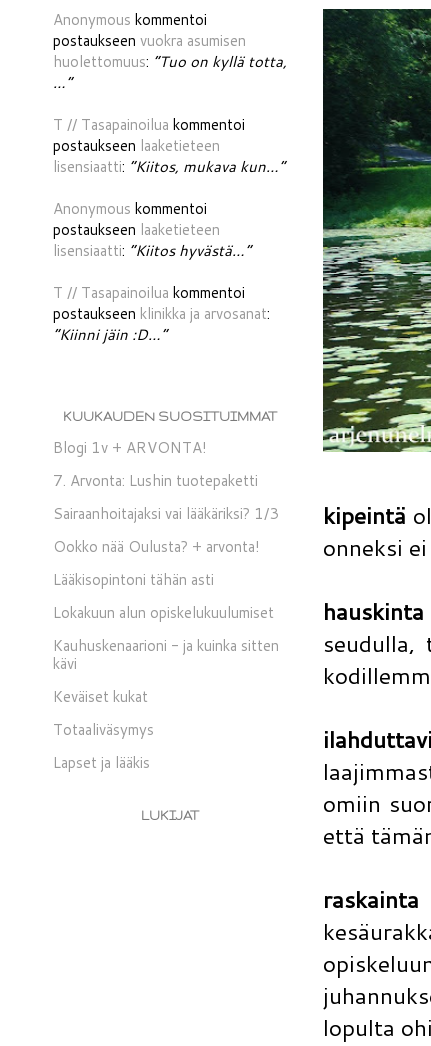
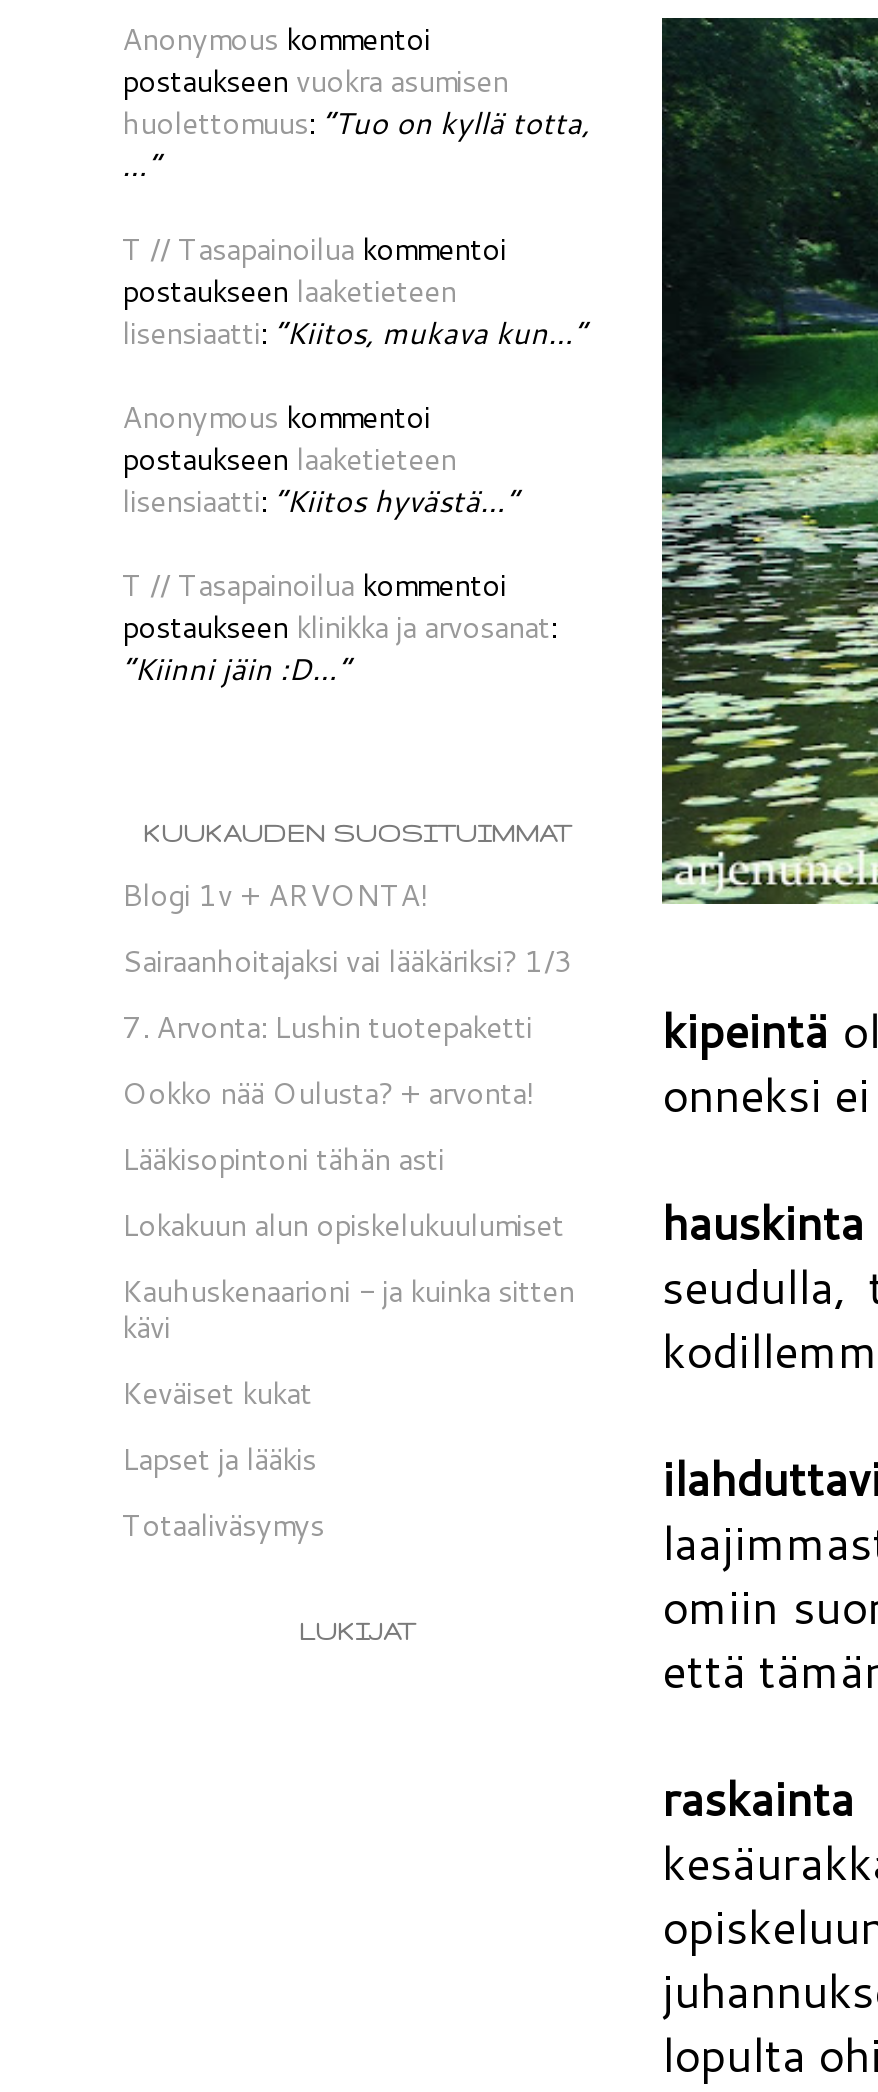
moved down: 7. Arvonta: Lushin tuotepaketti

moved up: Sairaanhoitajaksi vai lääkäriksi? 1/3

moved down: Totaaliväsymys

moved up: Lapset ja lääkis
